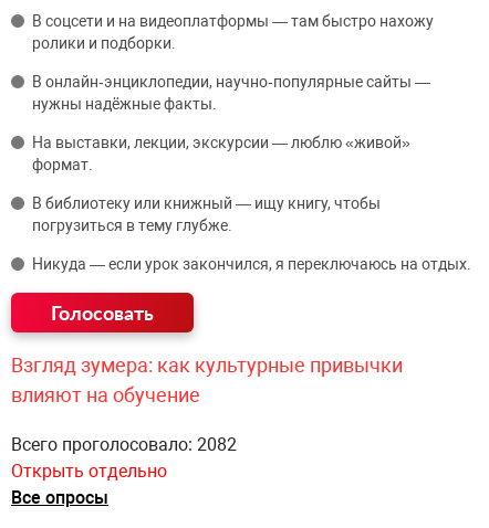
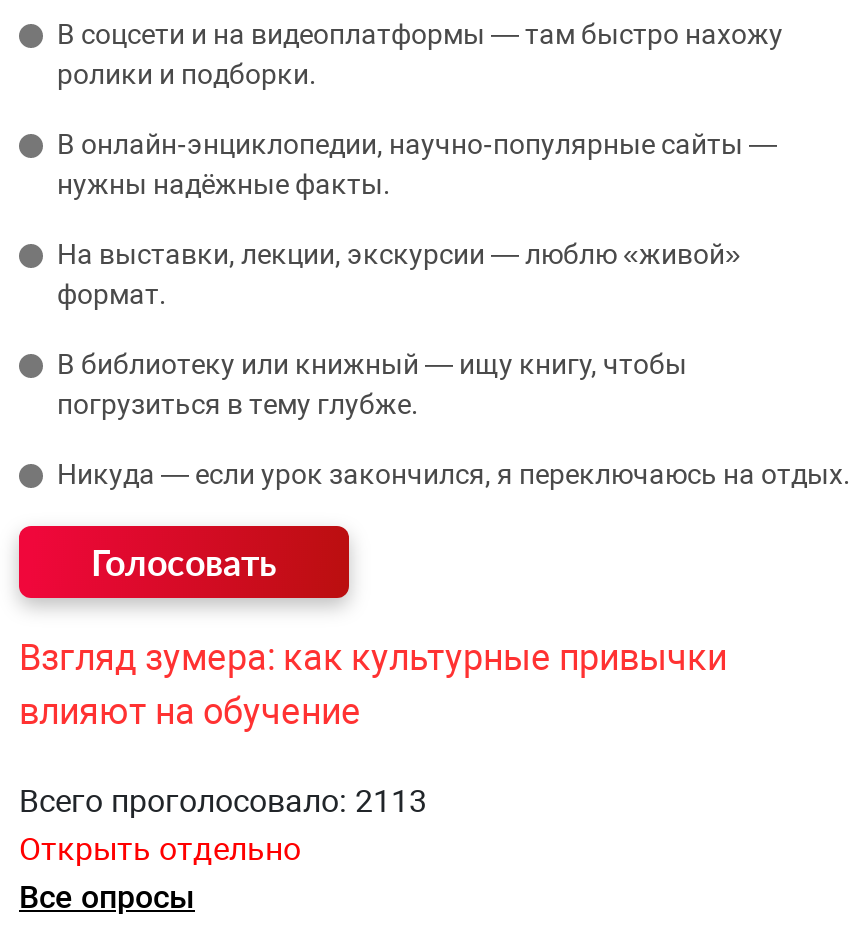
- Всего проголосовало: 2082
+ Всего проголосовало: 2113
